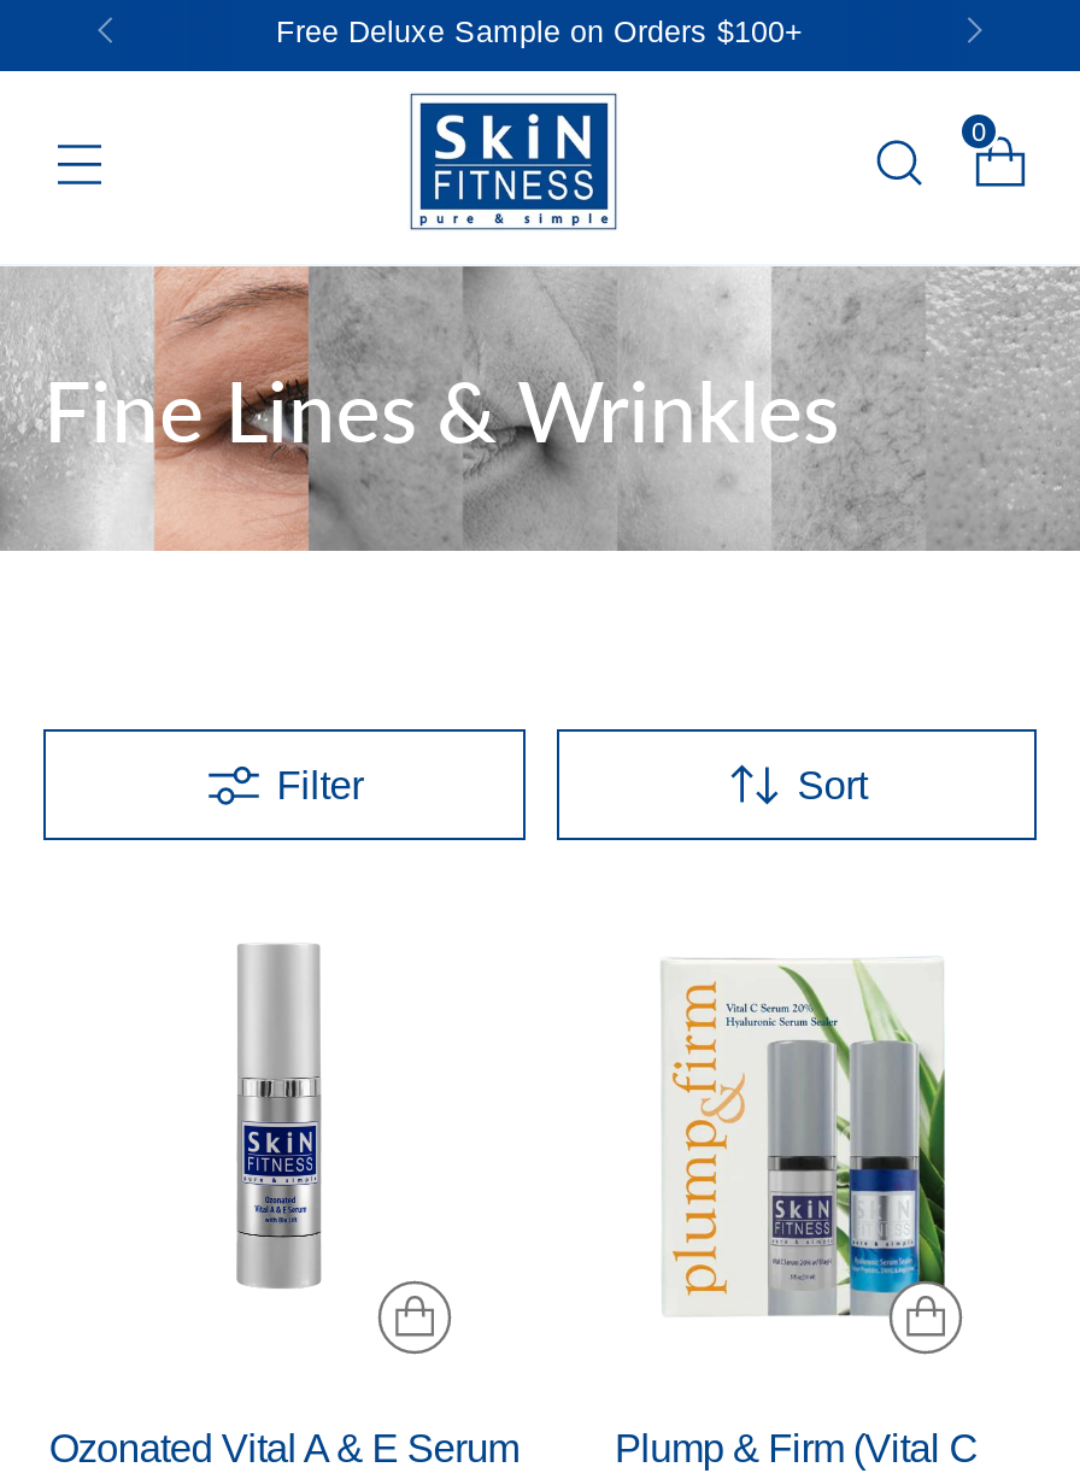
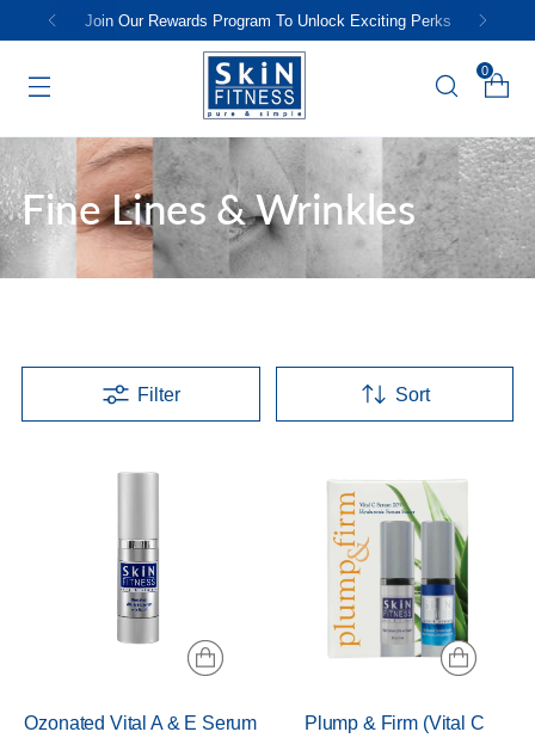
- Free Deluxe Sample on Orders $100+
+ Join Our Rewards Program To Unlock Exciting Perks
